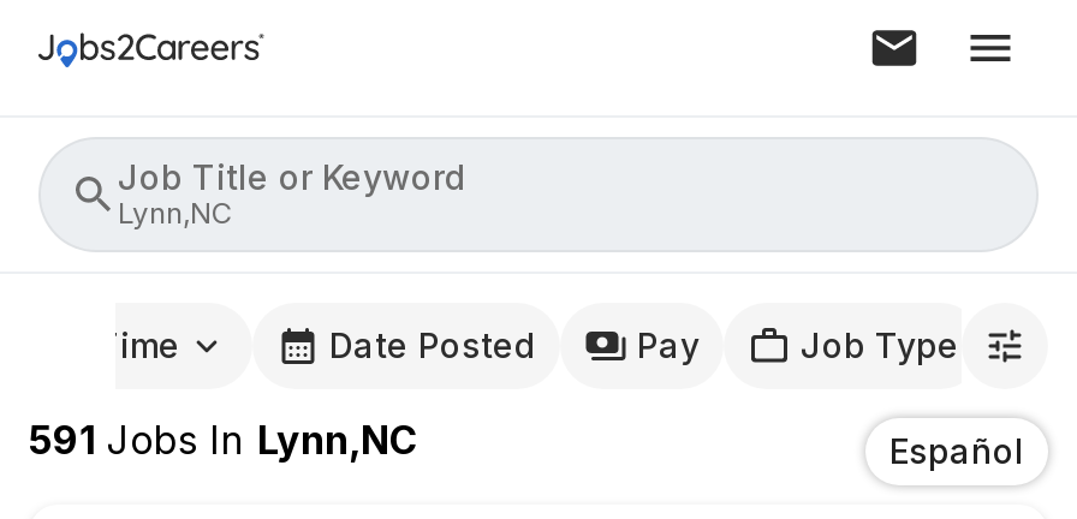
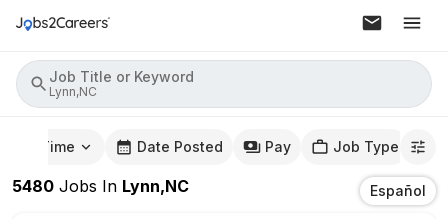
- 591 Jobs In Lynn,NC
+ 5480 Jobs In Lynn,NC
